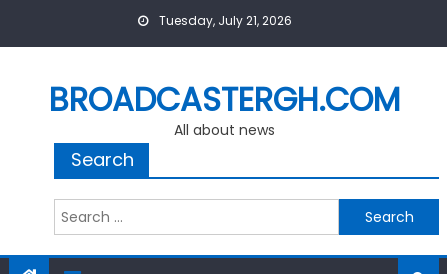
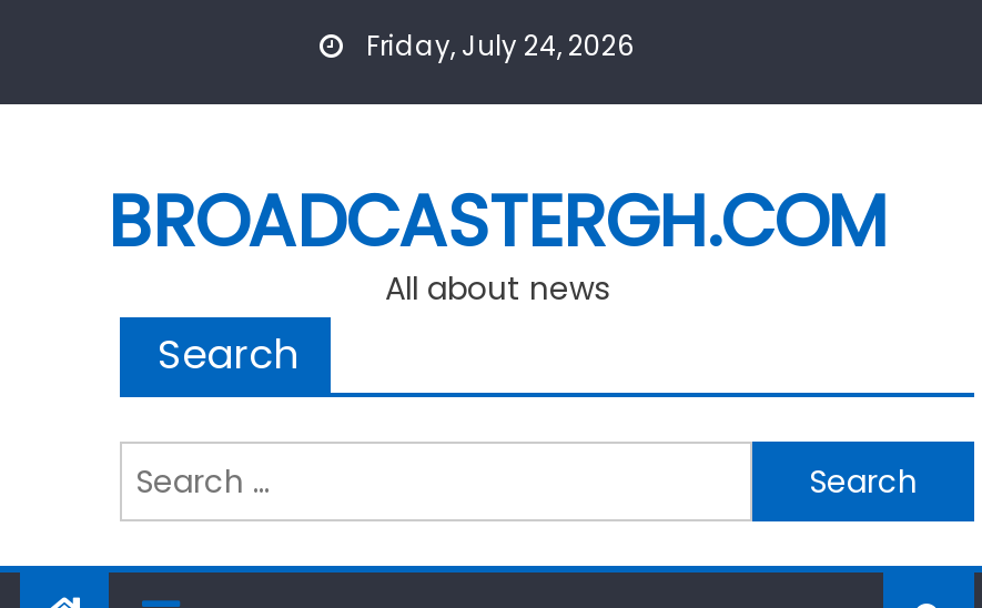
- Tuesday, July 21, 2026
+ Friday, July 24, 2026
